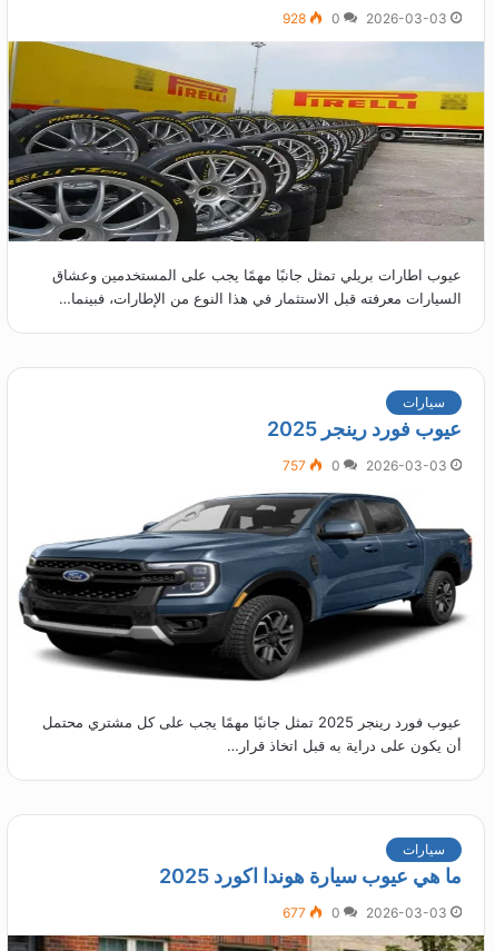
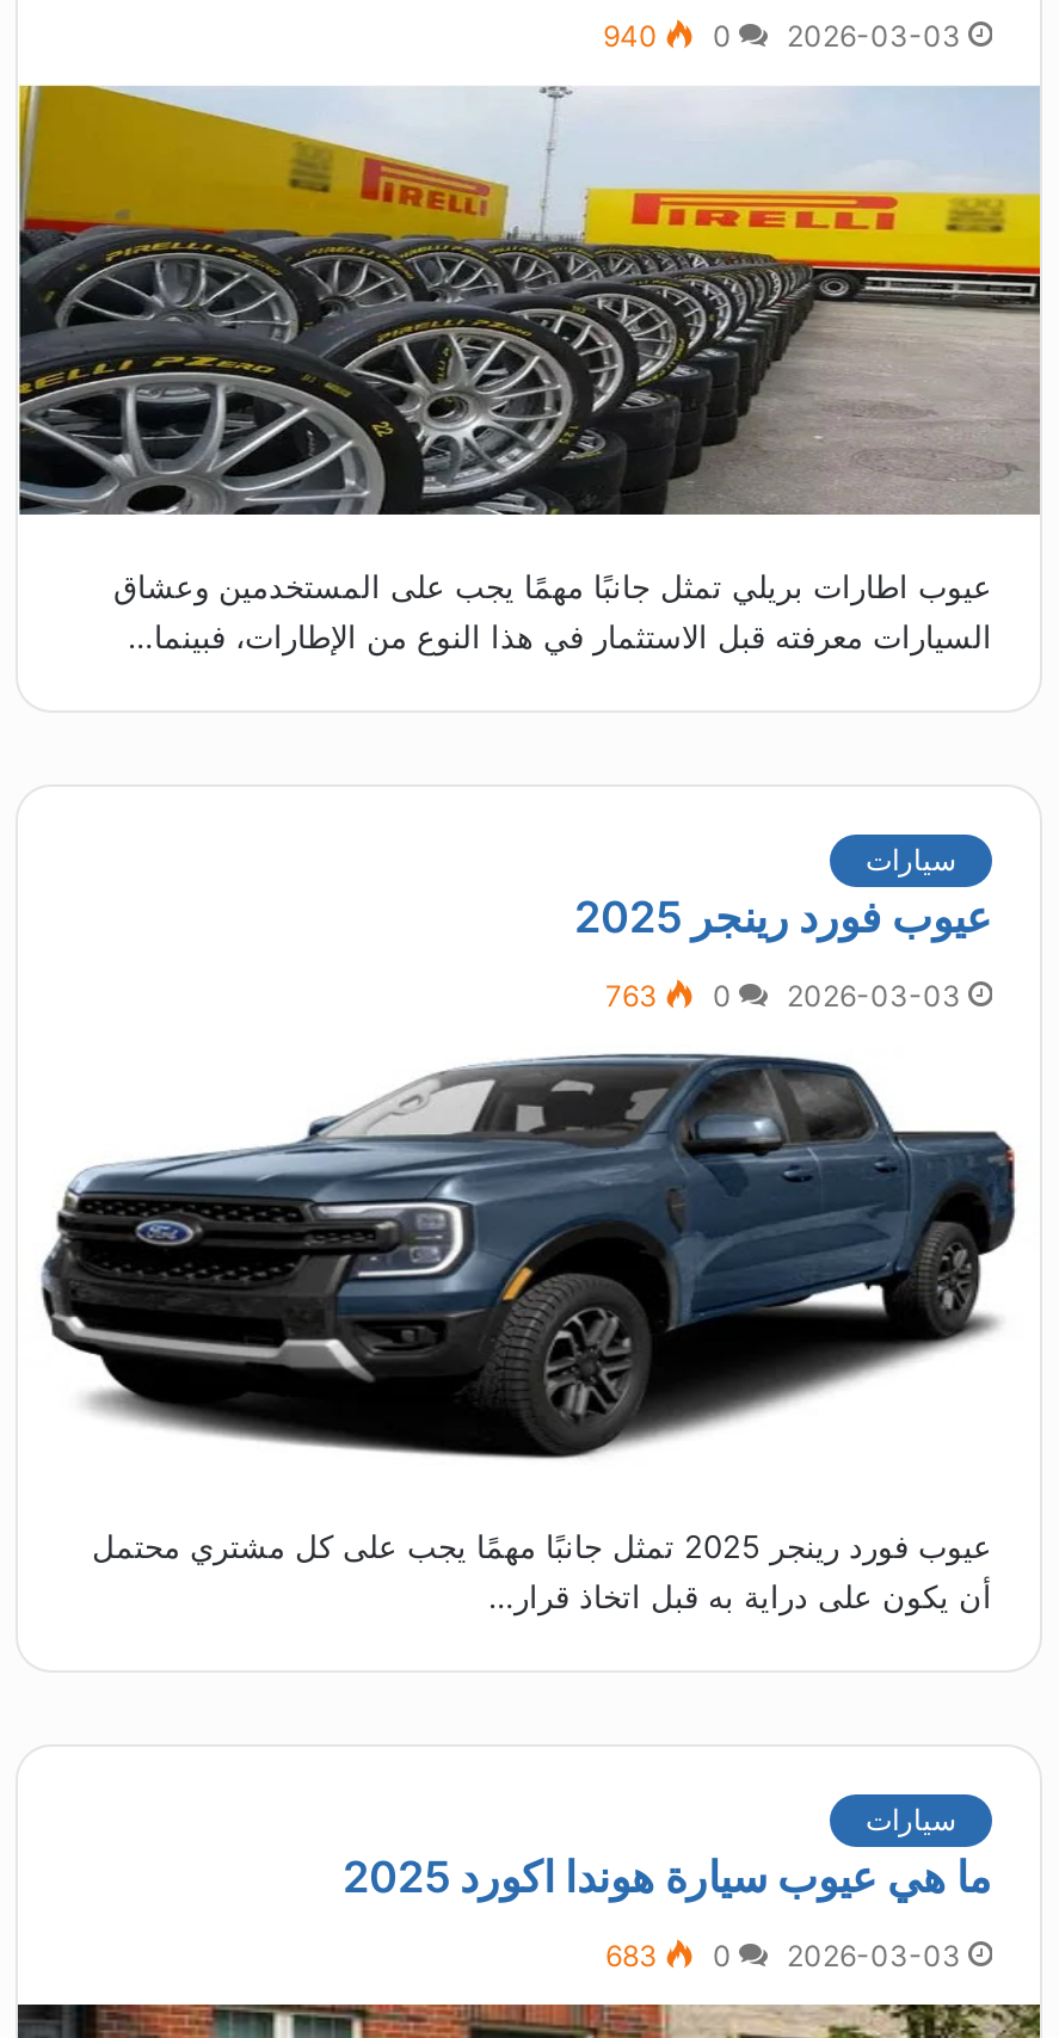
- 928 0 2026-03-03
+ 940 0 2026-03-03

- 757 0 2026-03-03
+ 763 0 2026-03-03

- 677 0 2026-03-03
+ 683 0 2026-03-03
